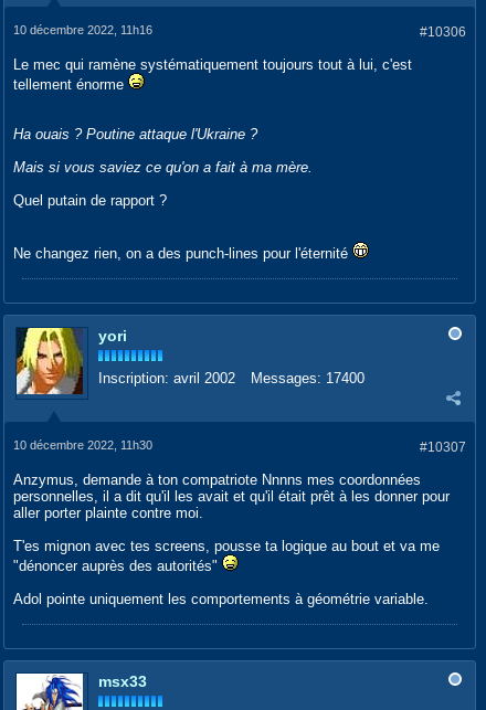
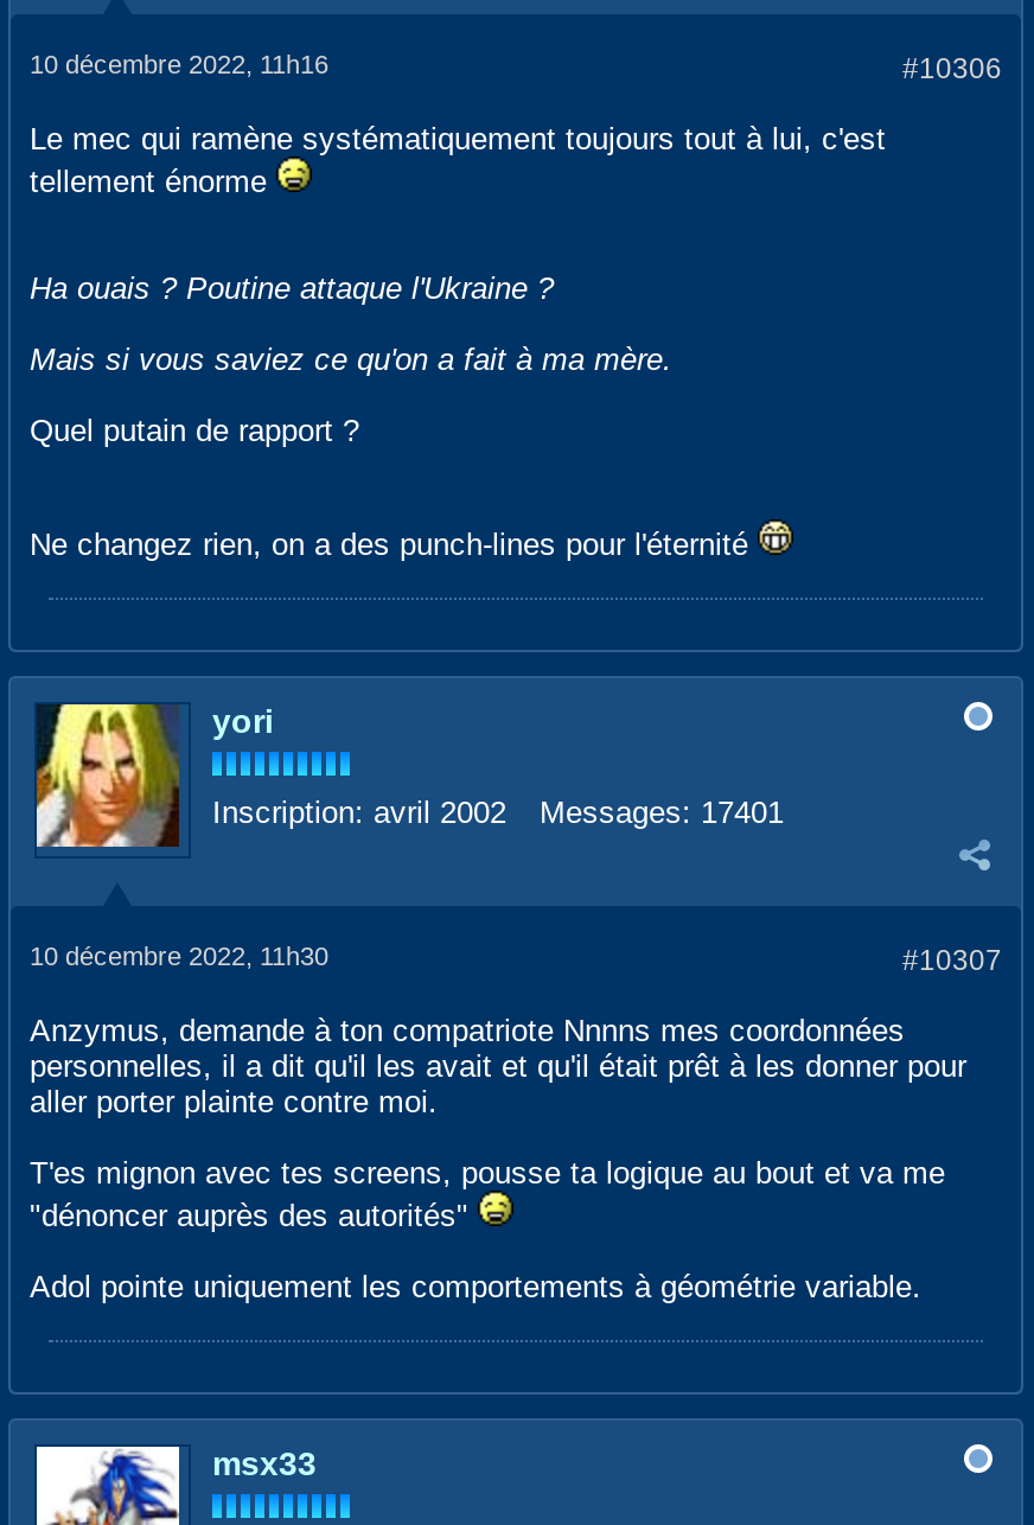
- Inscription: avril 2002 Messages: 17400
+ Inscription: avril 2002 Messages: 17401
